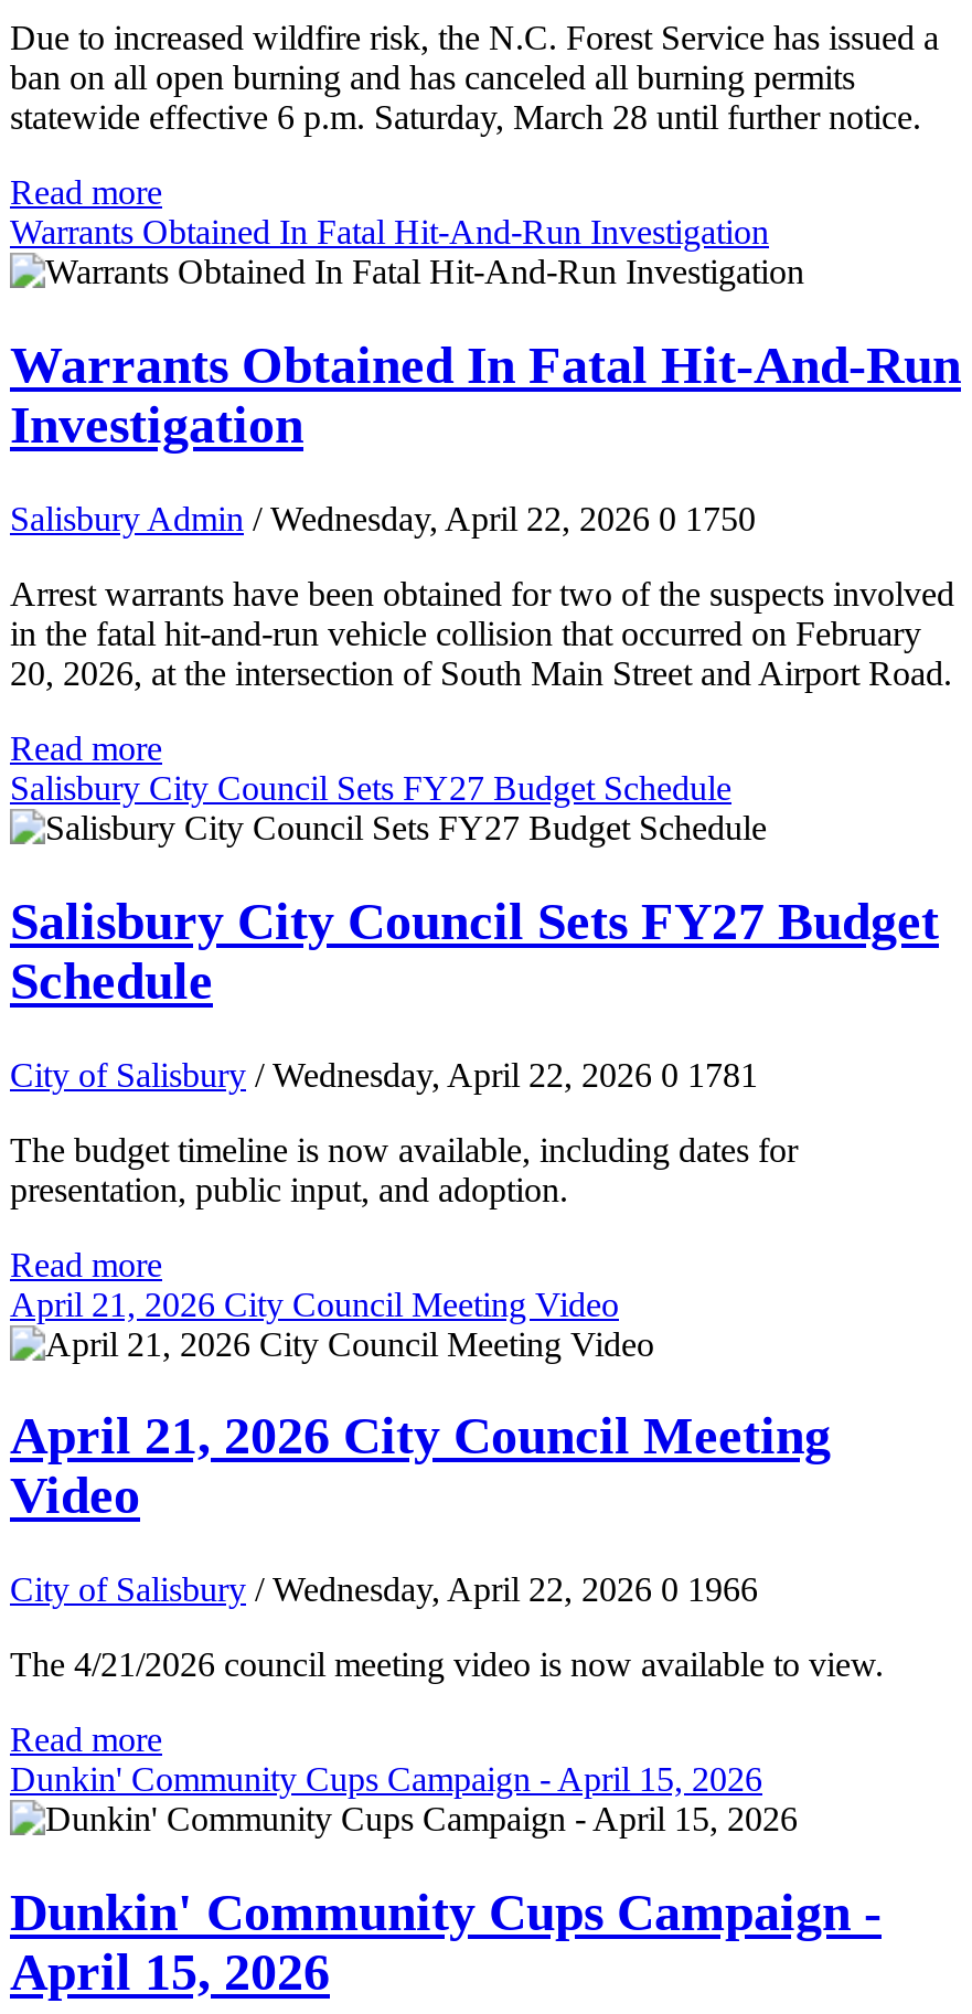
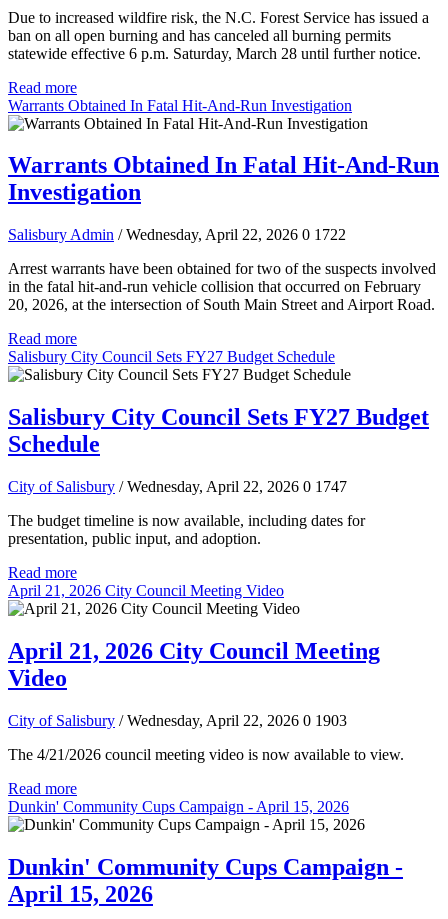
- Salisbury Admin / Wednesday, April 22, 2026 0 1750
+ Salisbury Admin / Wednesday, April 22, 2026 0 1722

- City of Salisbury / Wednesday, April 22, 2026 0 1781
+ City of Salisbury / Wednesday, April 22, 2026 0 1747

- City of Salisbury / Wednesday, April 22, 2026 0 1966
+ City of Salisbury / Wednesday, April 22, 2026 0 1903
